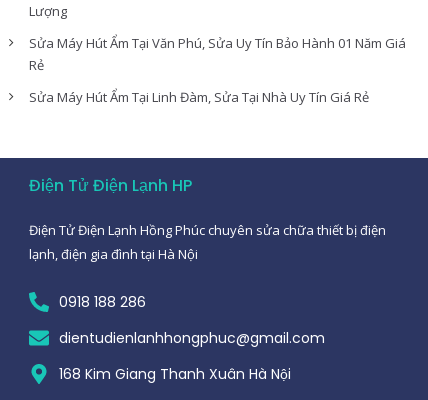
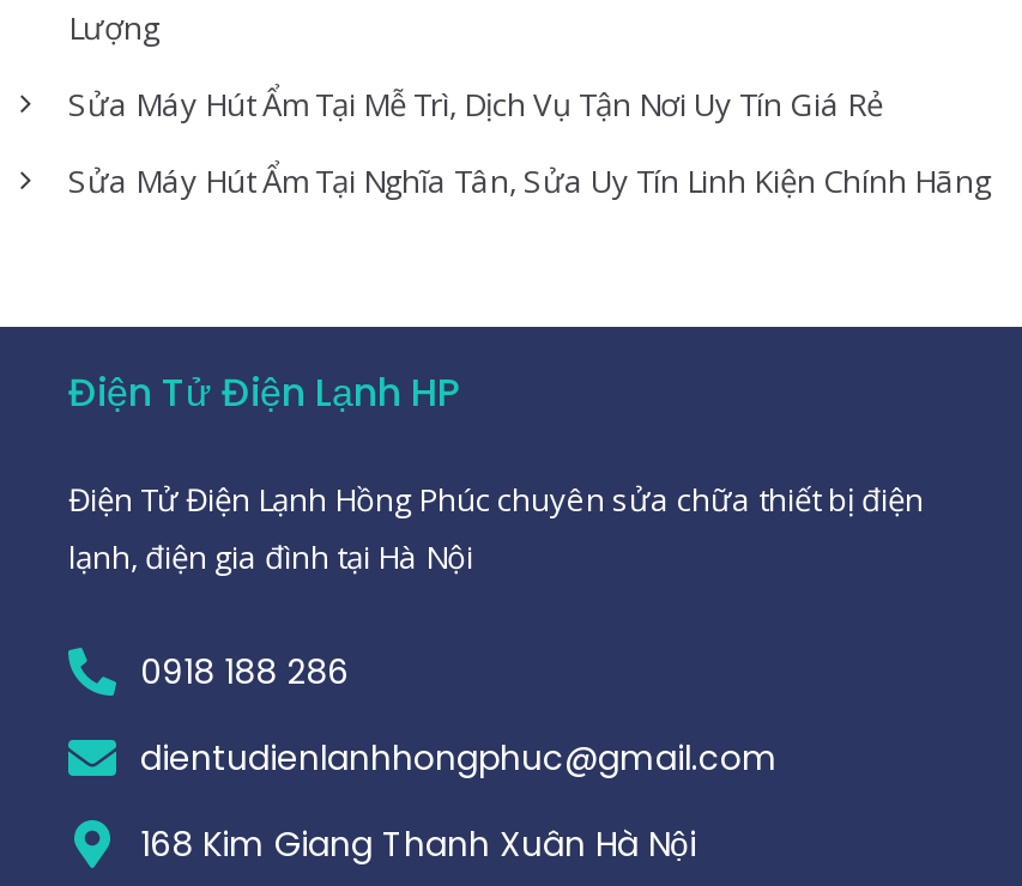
- Sửa Máy Hút Ẩm Tại Văn Phú, Sửa Uy Tín Bảo Hành 01 Năm Giá
- Rẻ
+ Sửa Máy Hút Ẩm Tại Mễ Trì, Dịch Vụ Tận Nơi Uy Tín Giá Rẻ

- Sửa Máy Hút Ẩm Tại Linh Đàm, Sửa Tại Nhà Uy Tín Giá Rẻ
+ Sửa Máy Hút Ẩm Tại Nghĩa Tân, Sửa Uy Tín Linh Kiện Chính Hãng
